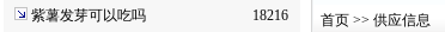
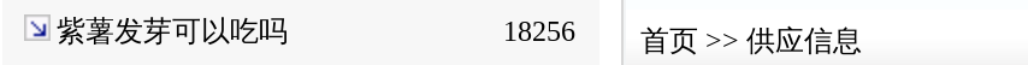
- 18216 首页 >> 供应信息
+ 18256 首页 >> 供应信息
